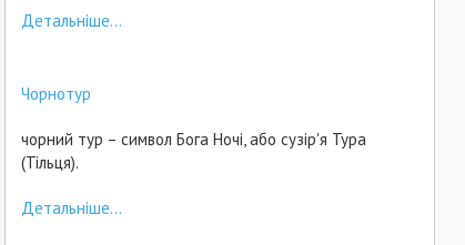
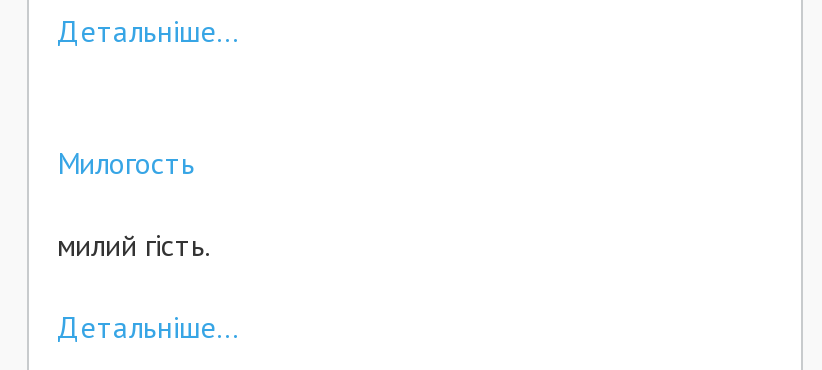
- Чорнотур
+ Милогость

- чорний тур – символ Бога Ночі, або сузір'я Тура
- (Тільця).
+ милий гість.
